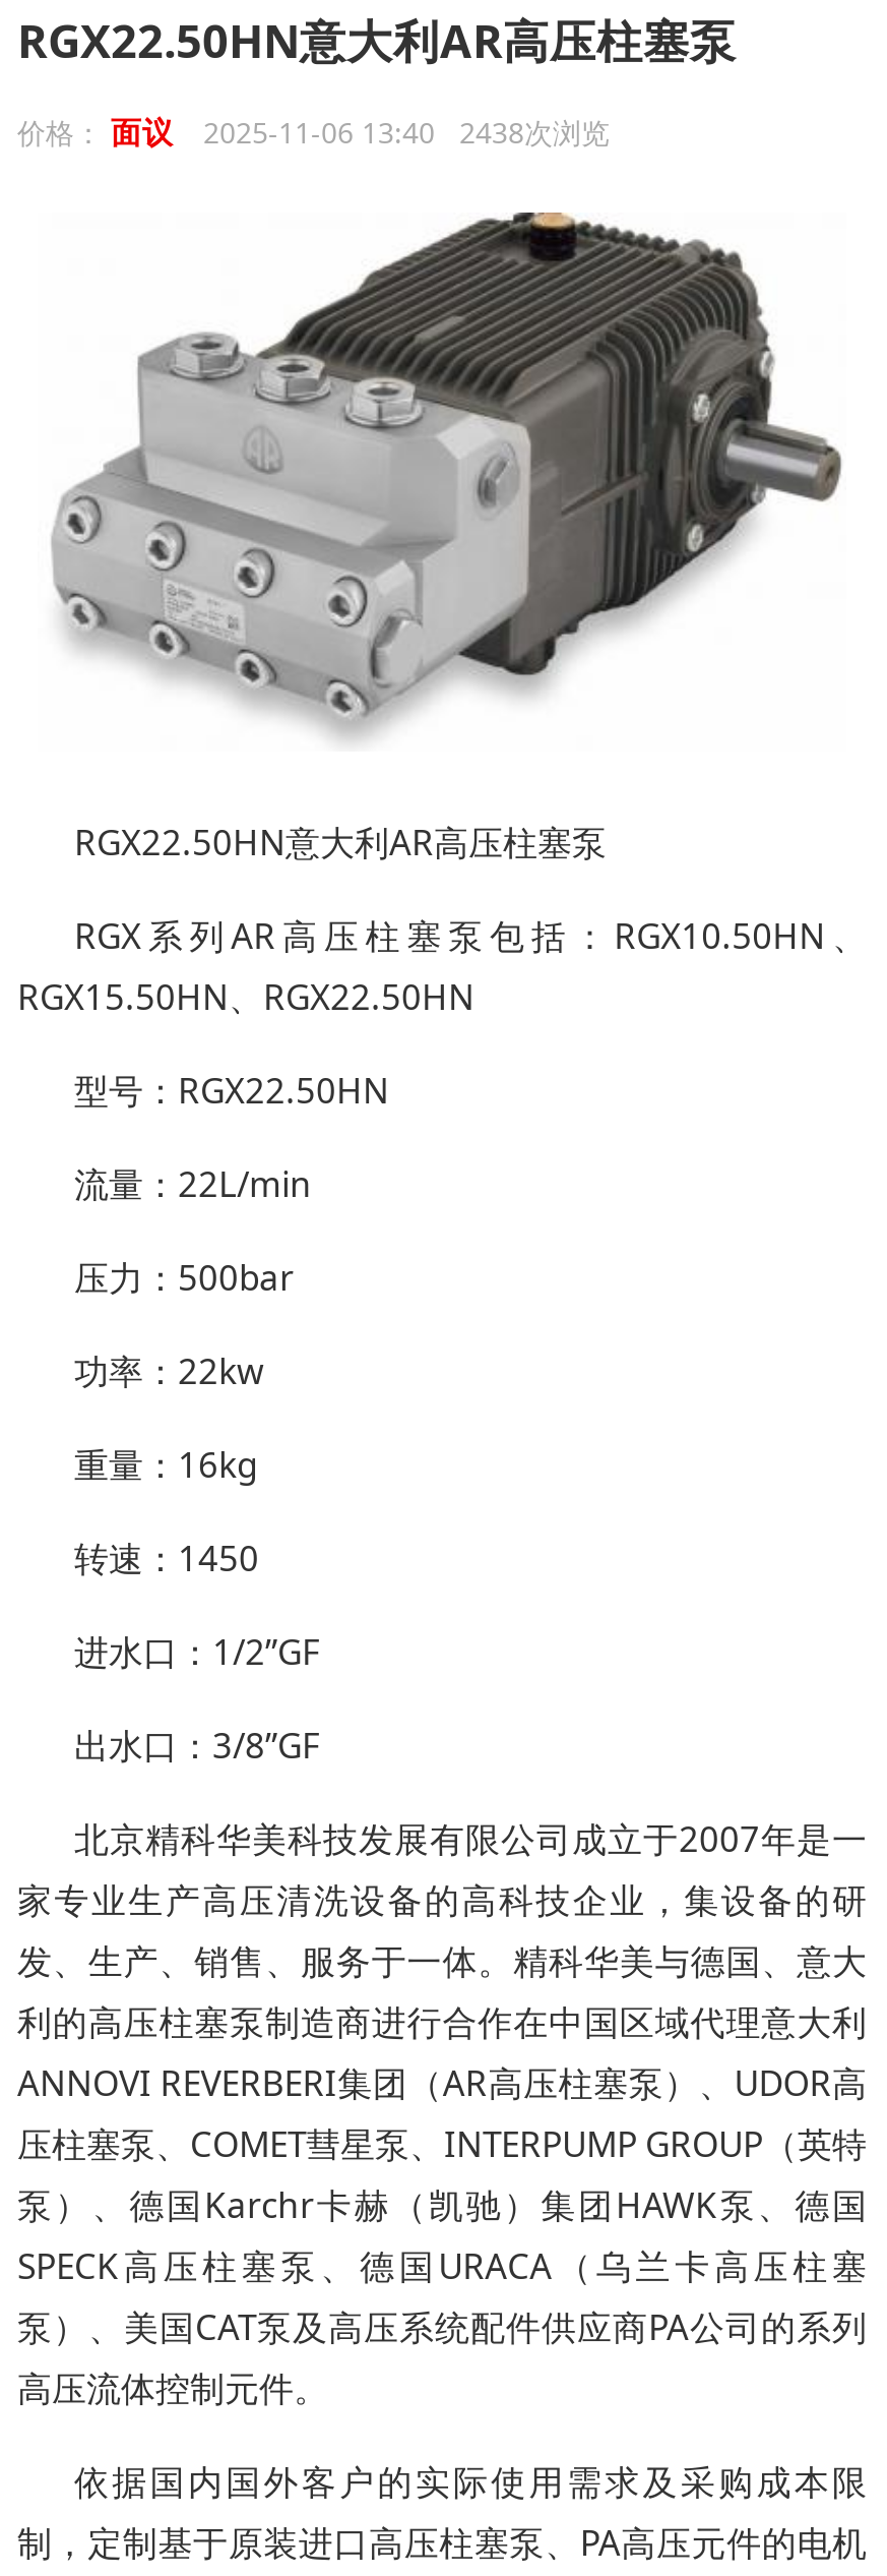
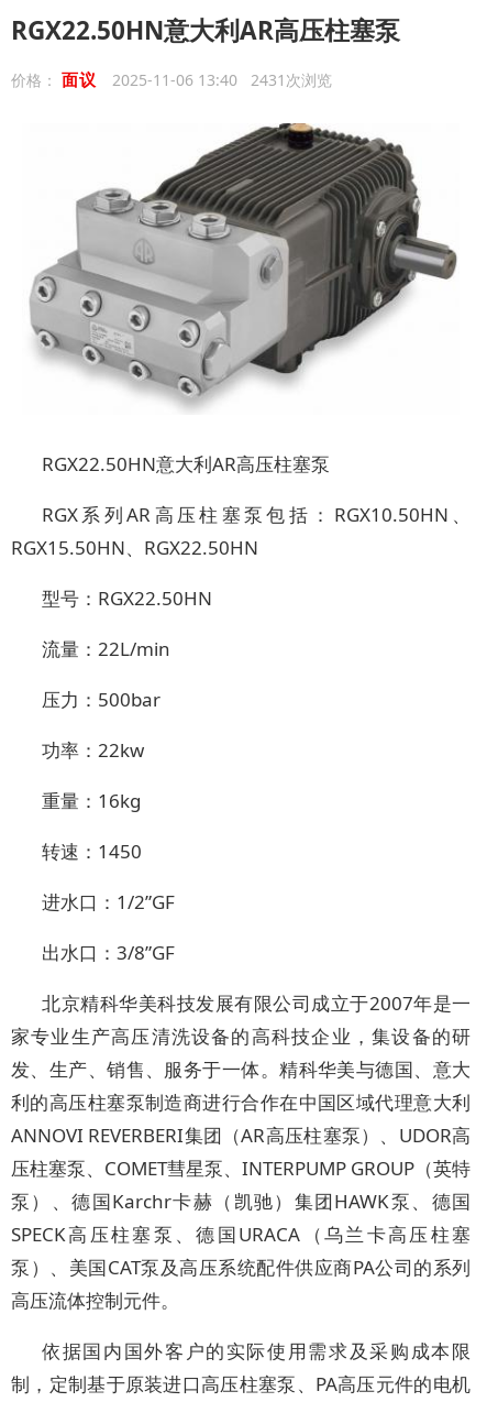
- 价格：面议 2025-11-06 13:40 2438次浏览
+ 价格：面议 2025-11-06 13:40 2431次浏览
